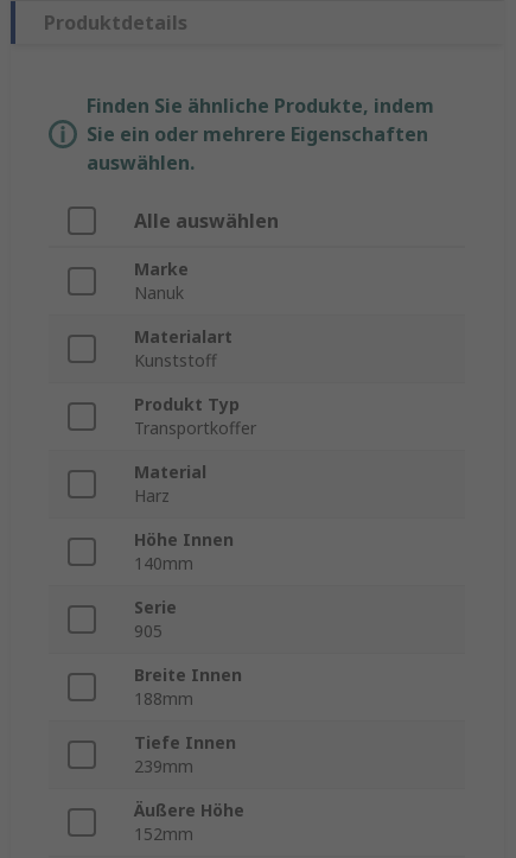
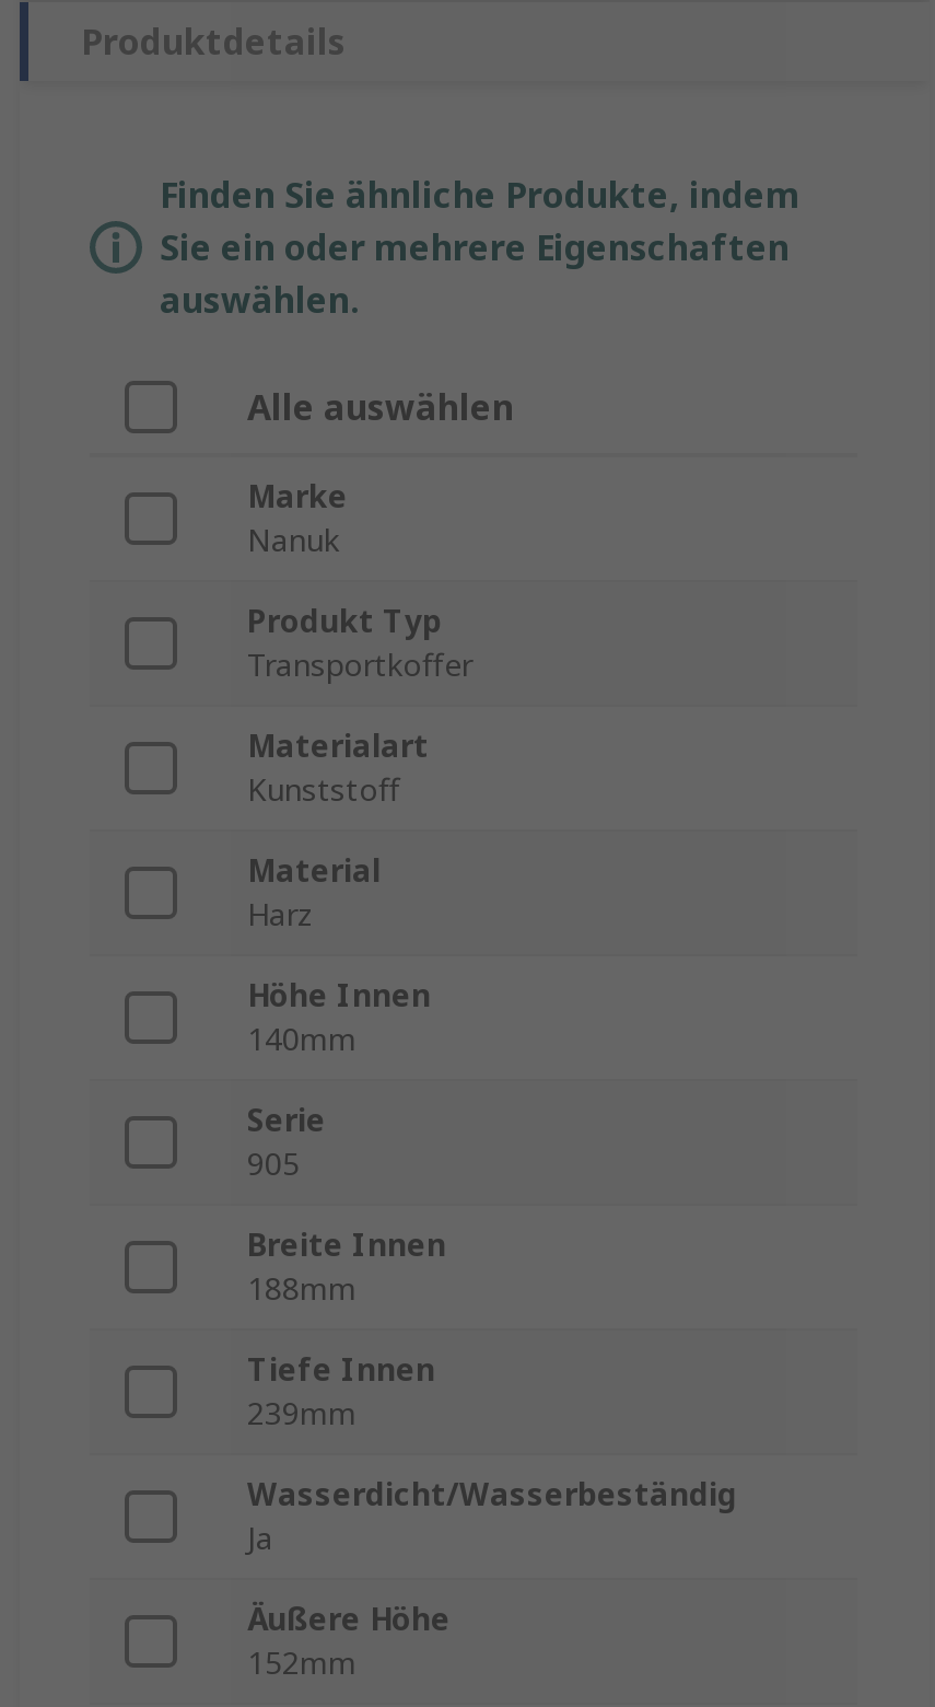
moved up: Produkt Typ | Transportkoffer

+ Wasserdicht/Wasserbeständig
+ Ja
